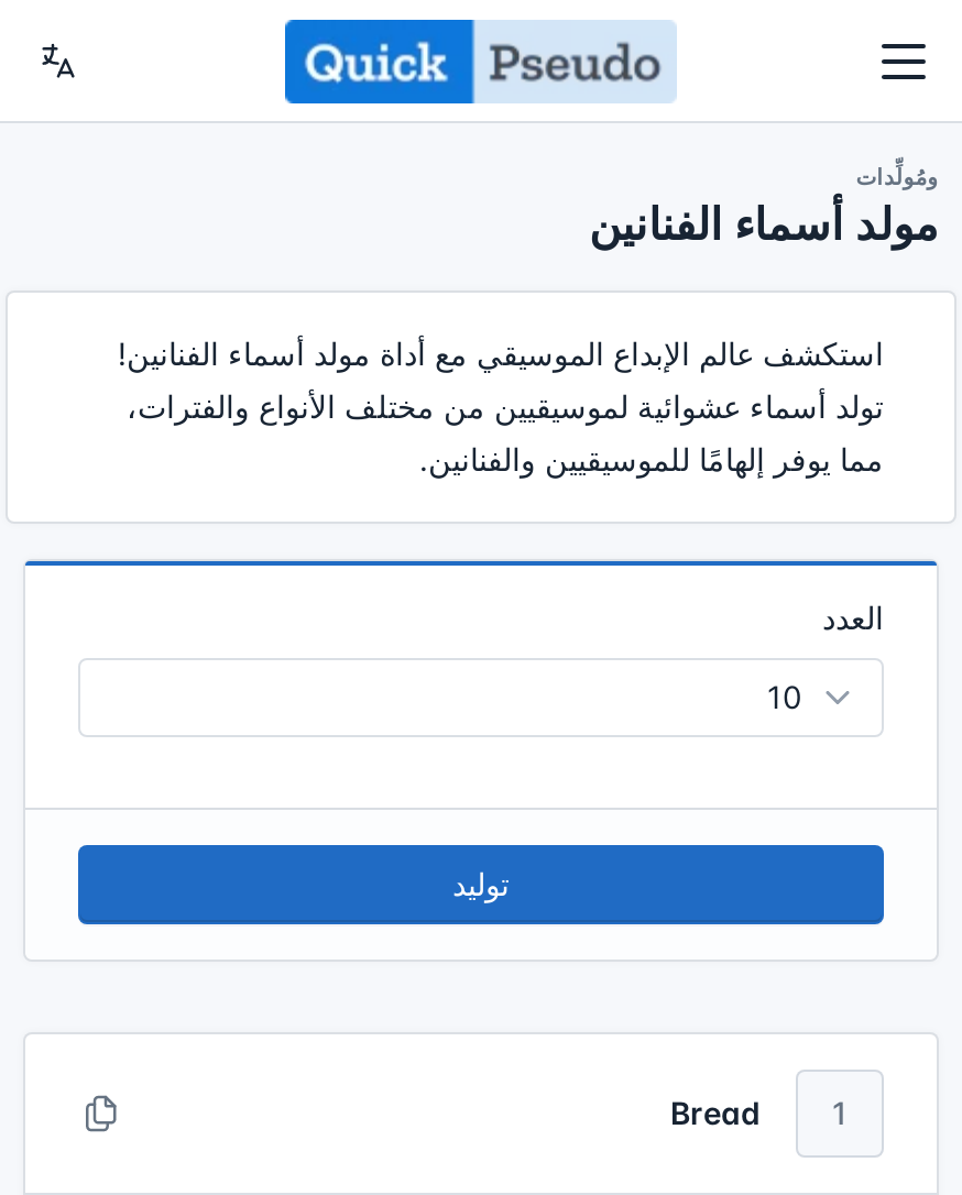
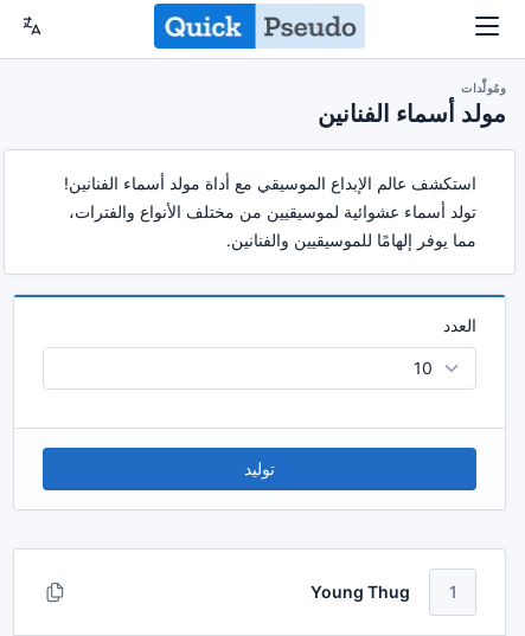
- Bread
+ Young Thug
